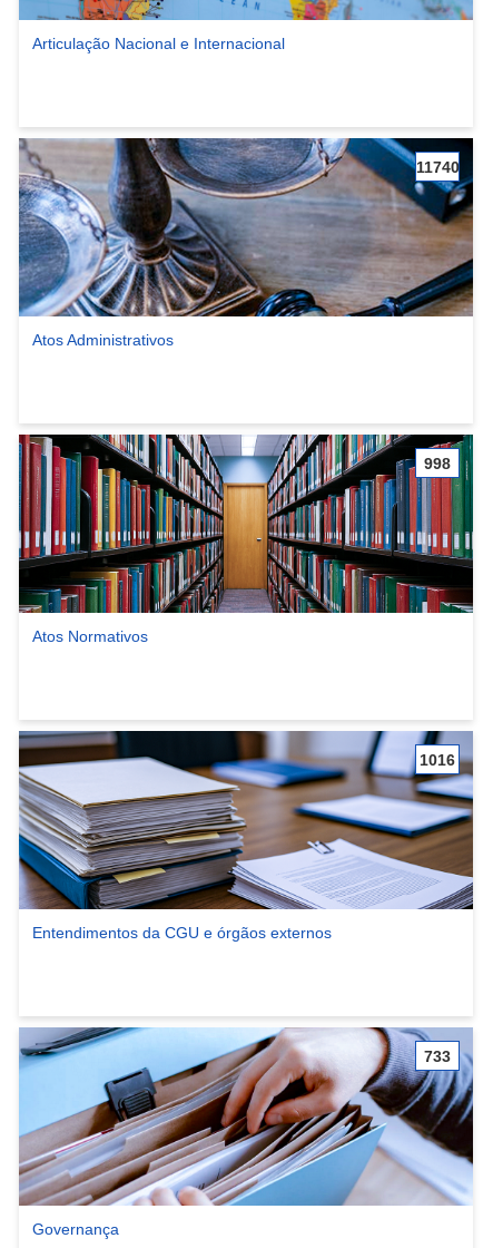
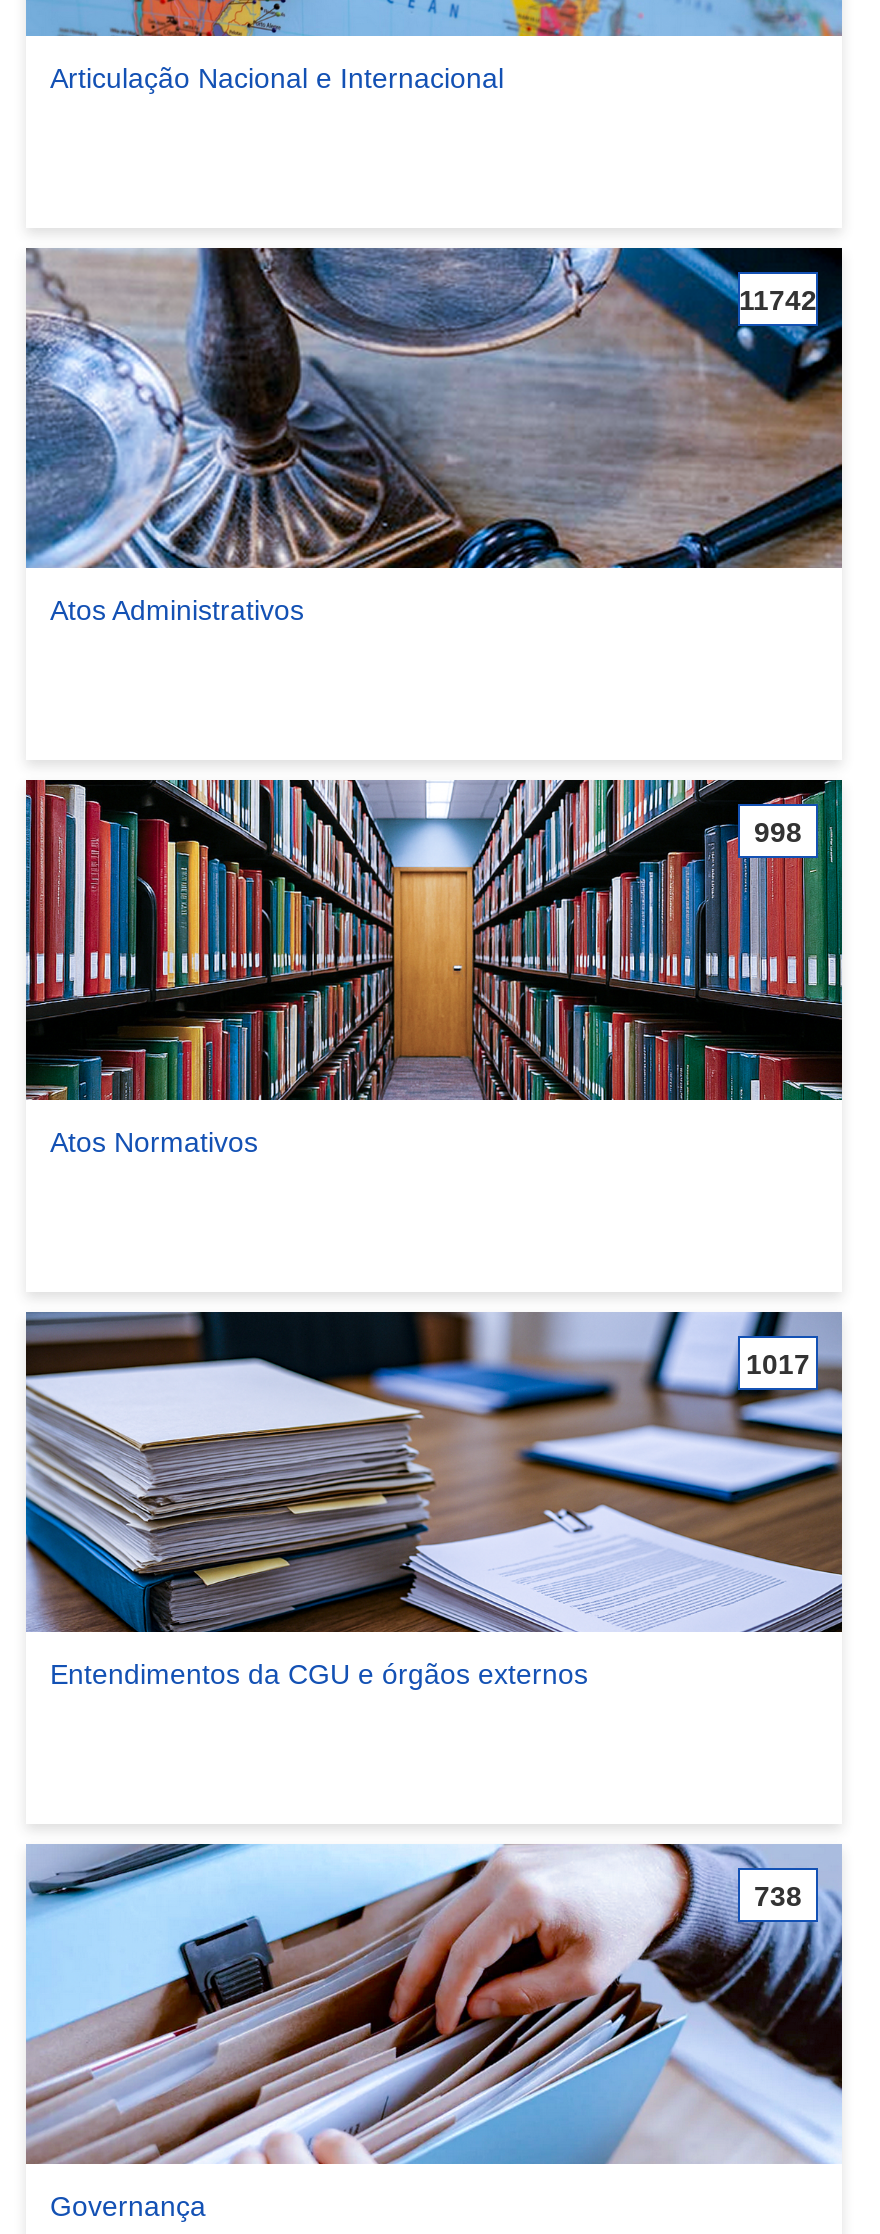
- 11740
+ 11742

- 1016
+ 1017

- 733
+ 738
